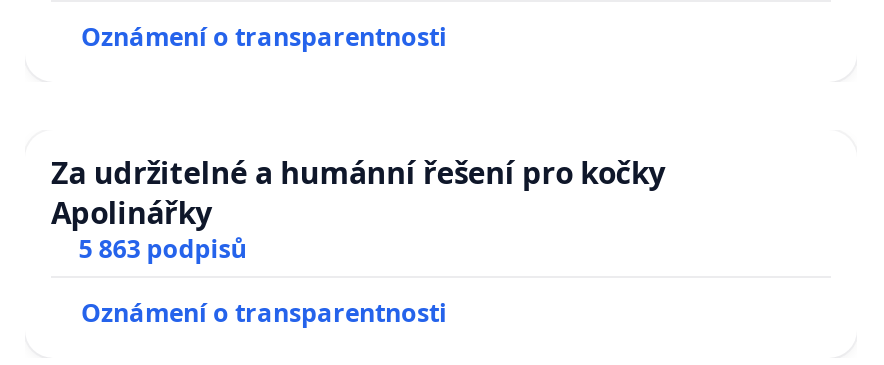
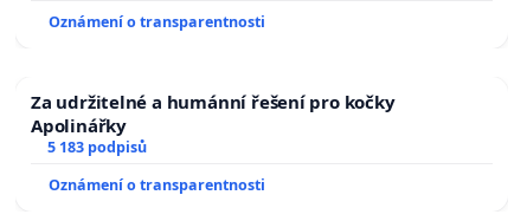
- 5 863 podpisů
+ 5 183 podpisů
